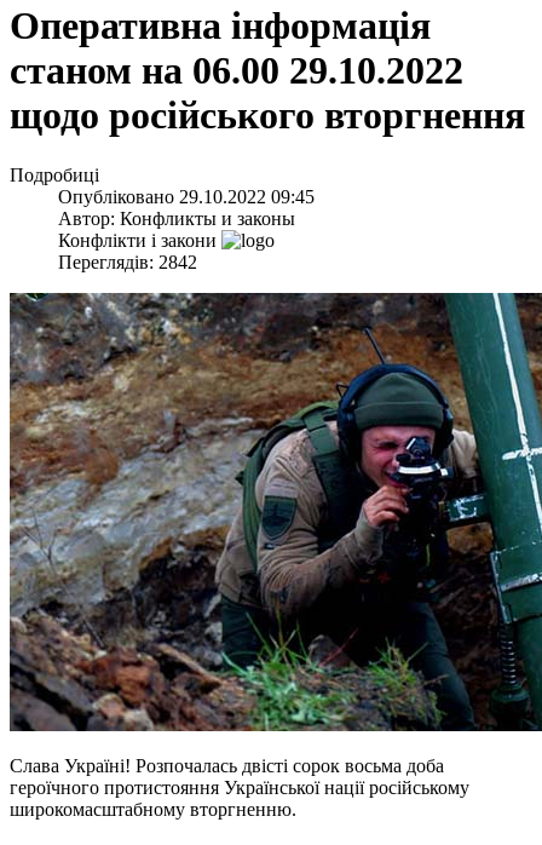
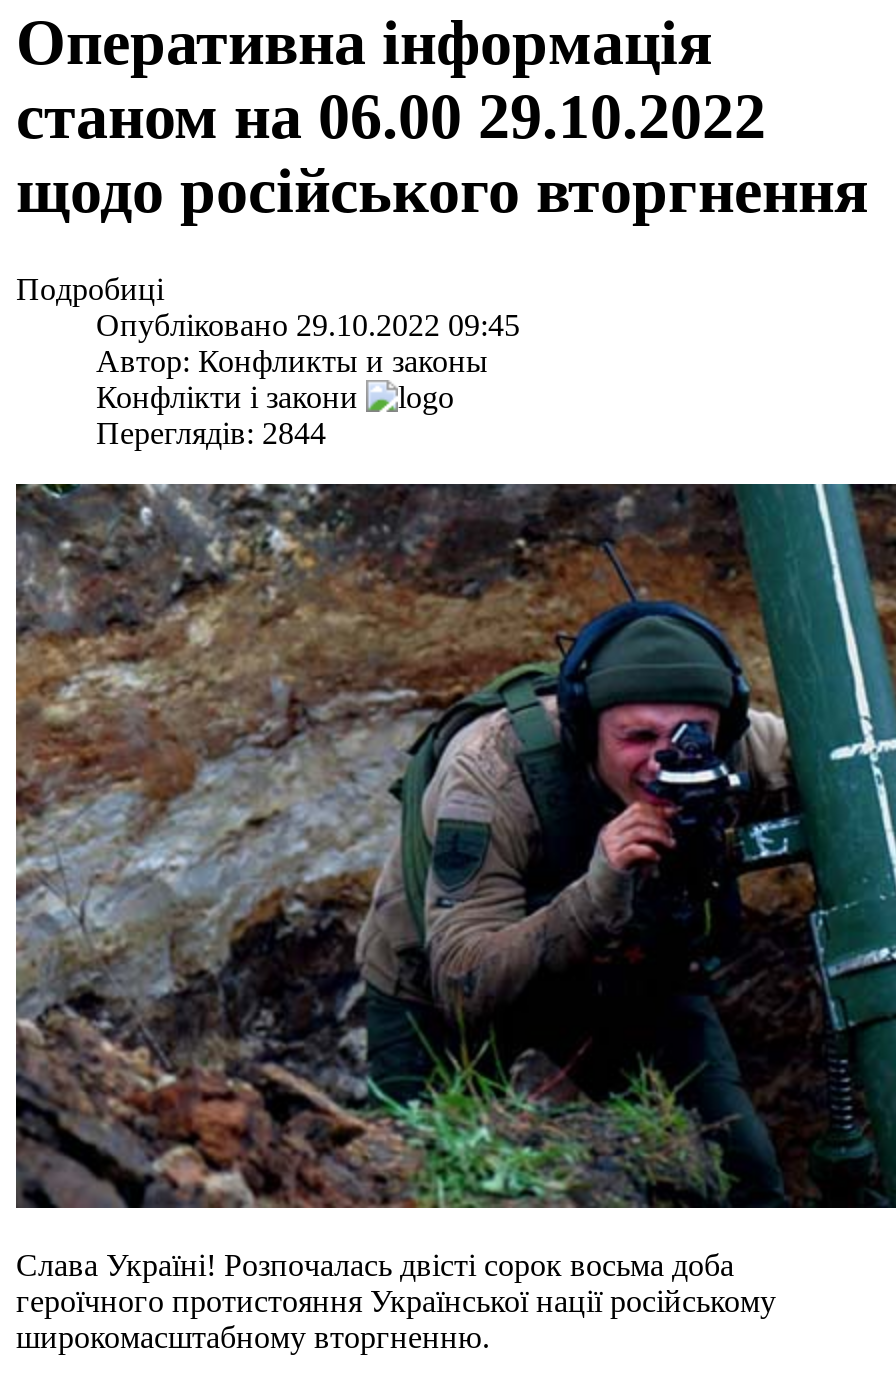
- Переглядів: 2842
+ Переглядів: 2844
